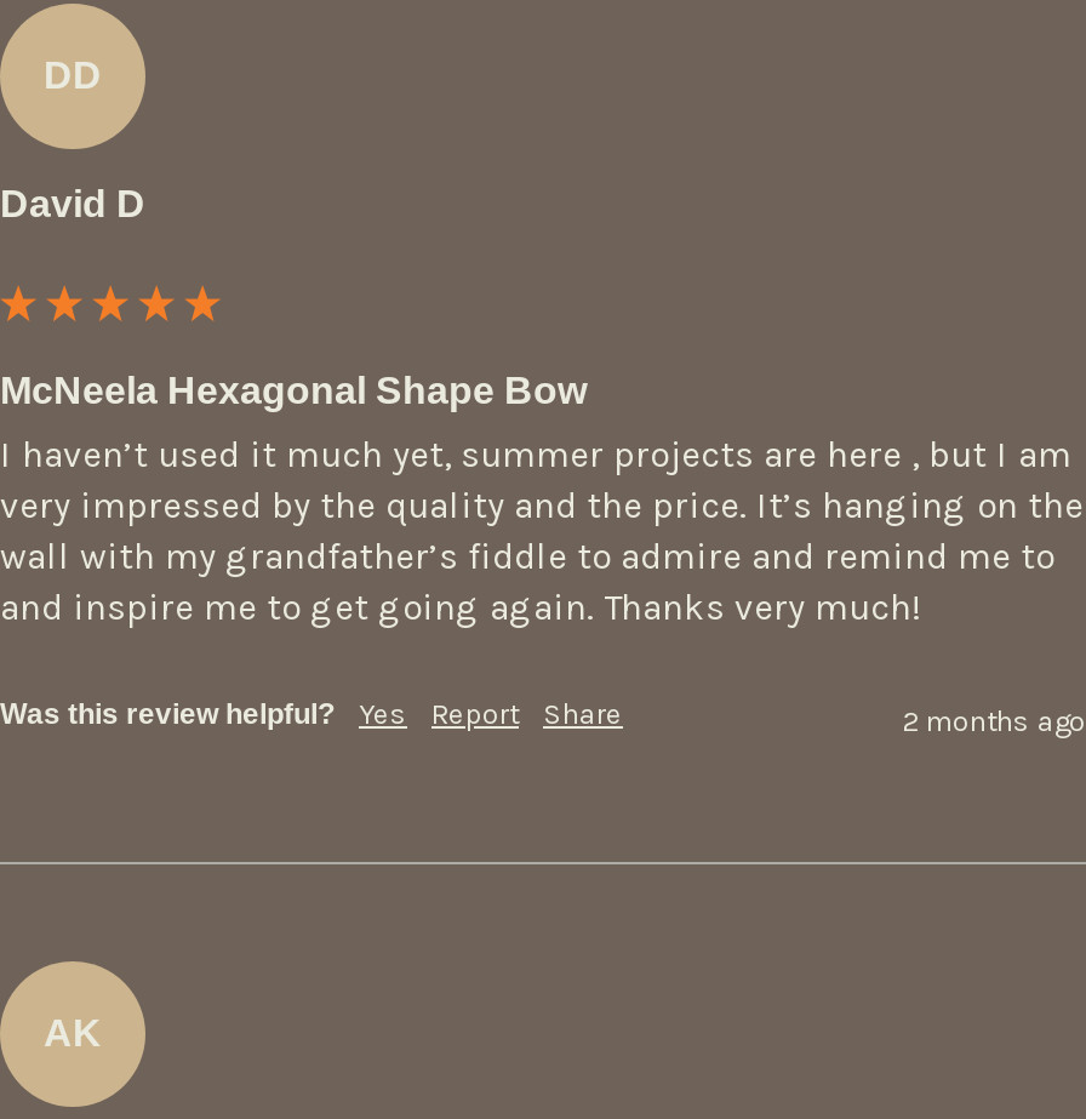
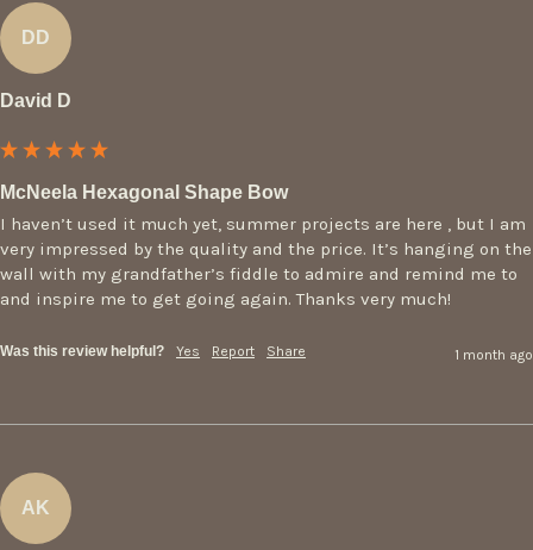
- 2 months ago
+ 1 month ago
